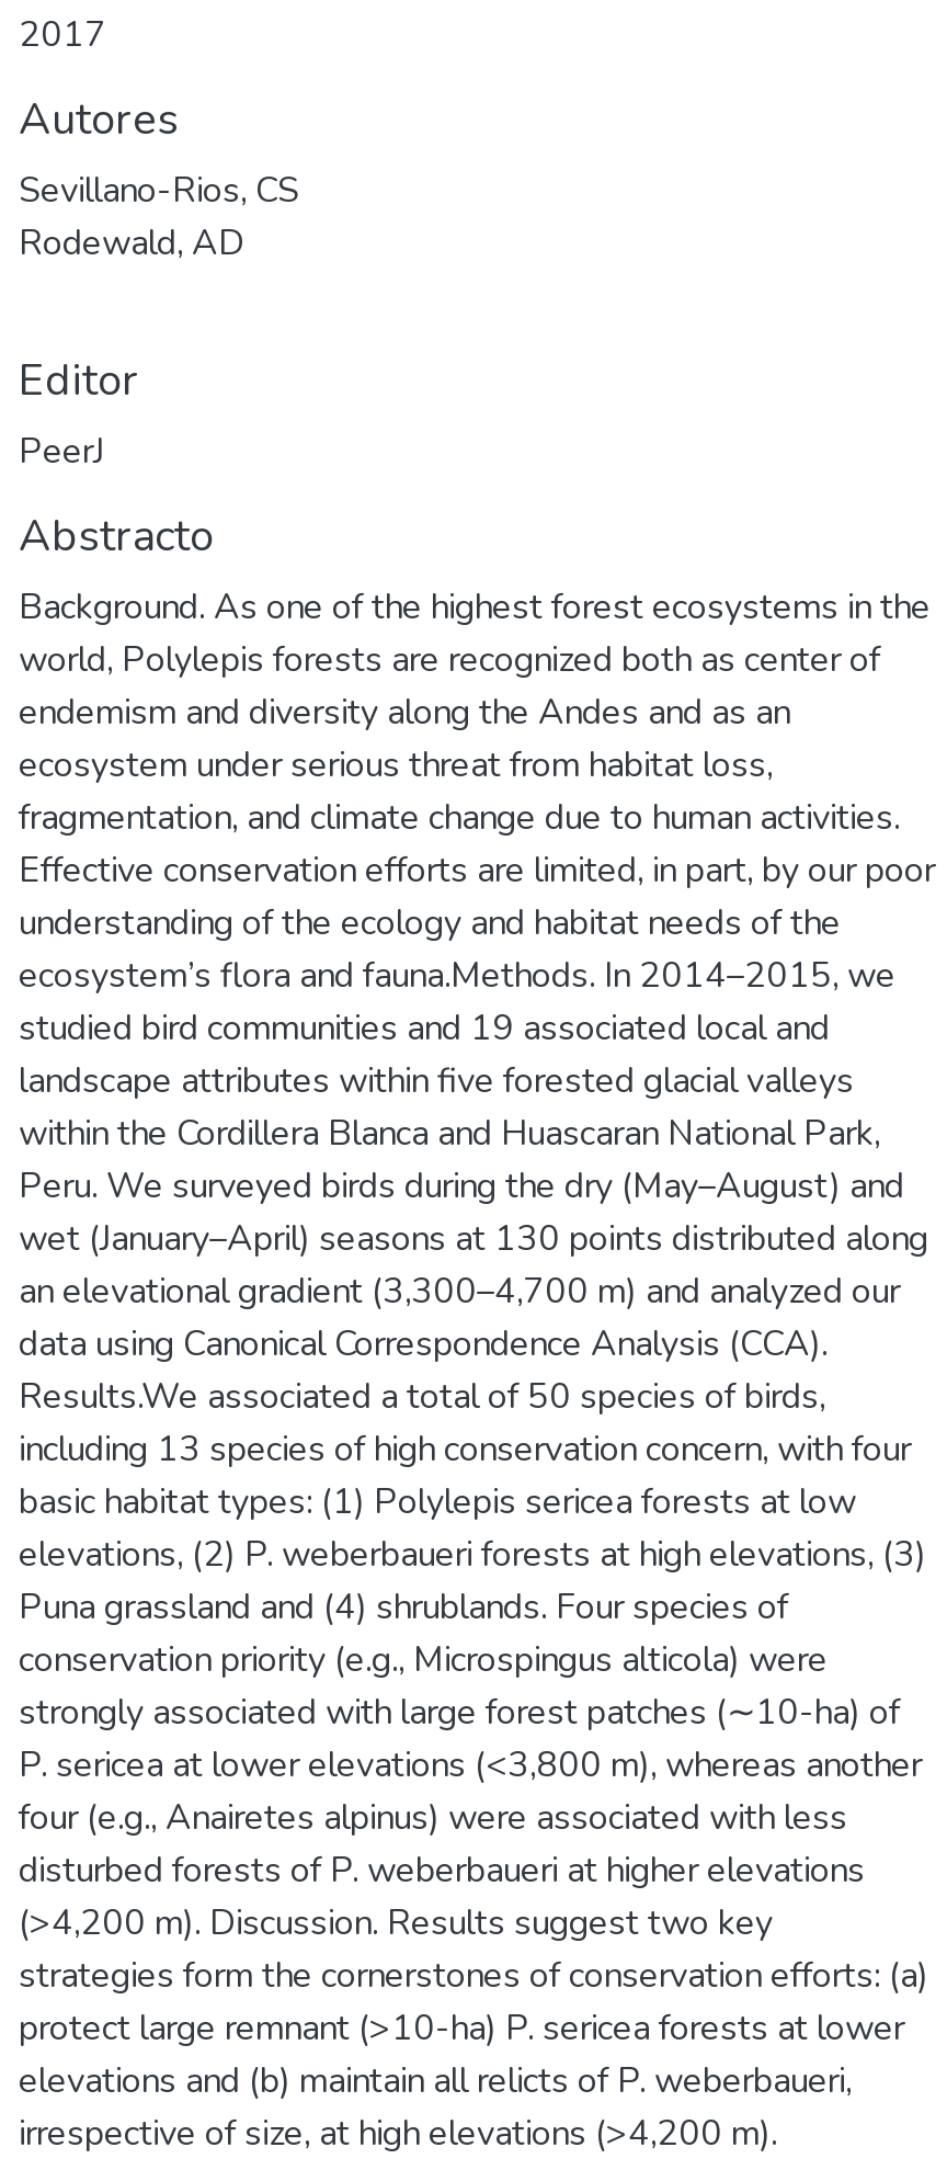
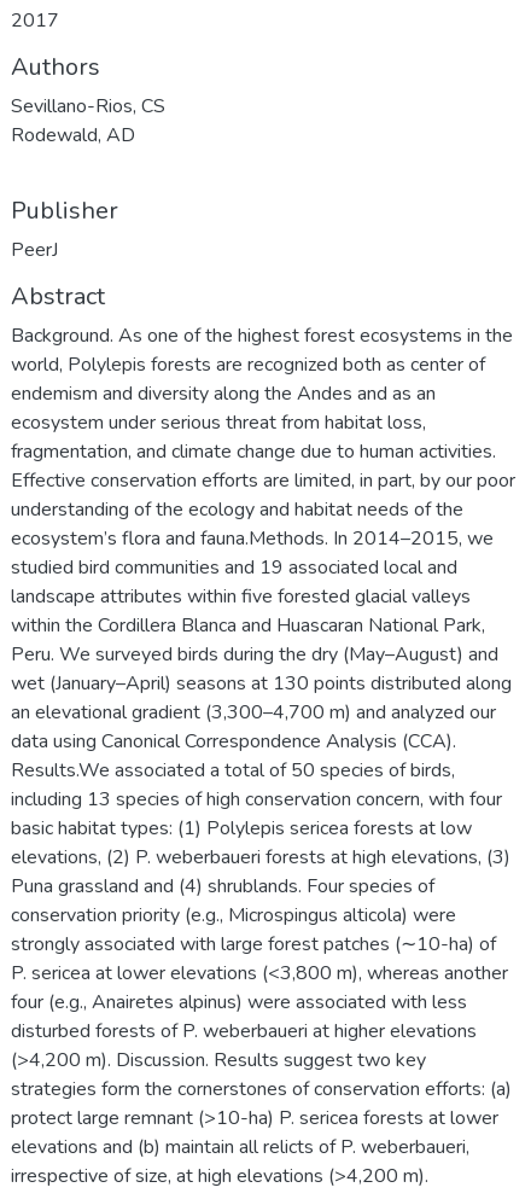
- Autores
+ Authors

- Editor
+ Publisher

- Abstracto
+ Abstract
